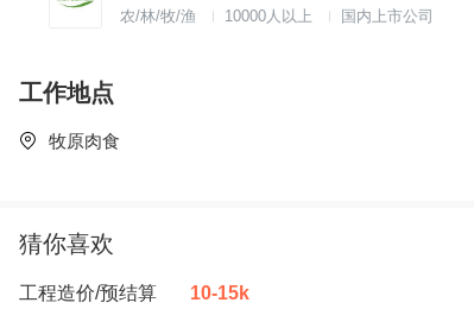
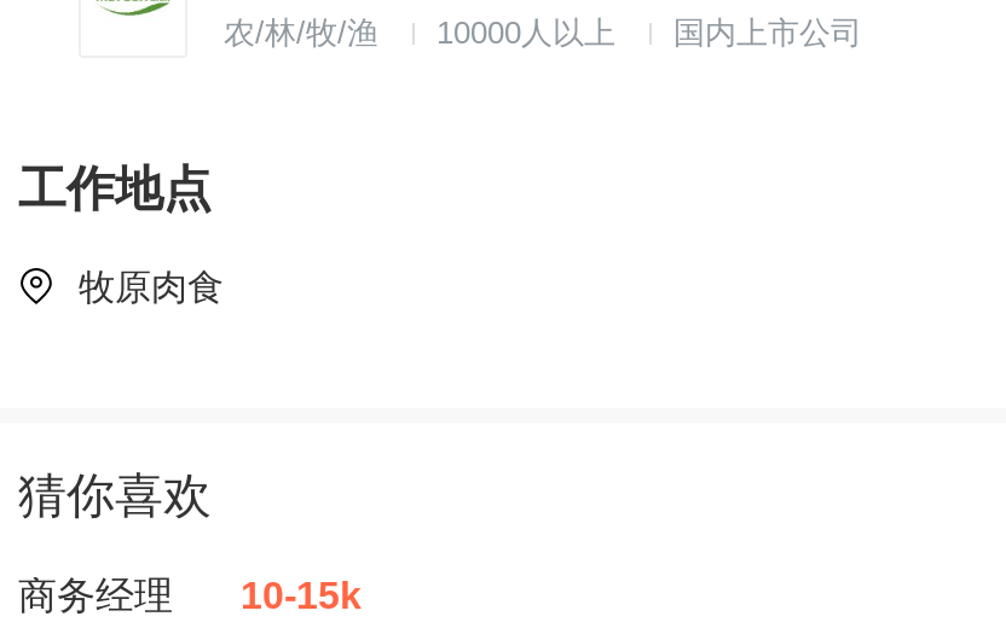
- 工程造价/预结算
+ 商务经理
